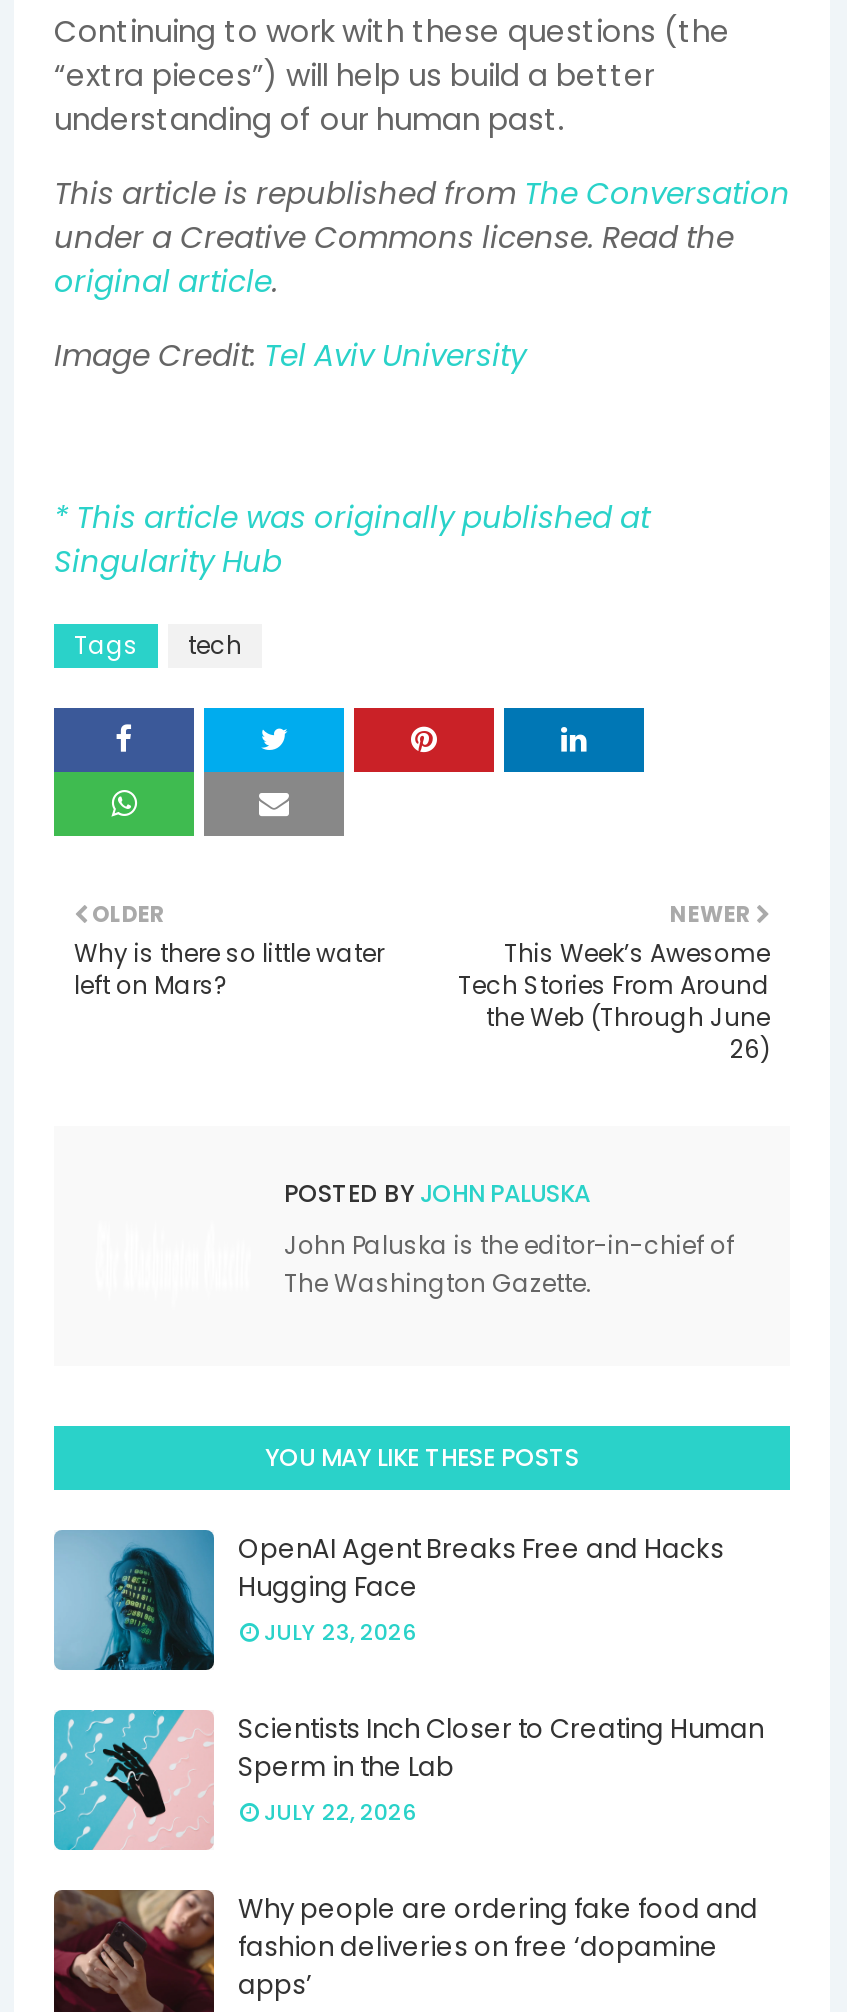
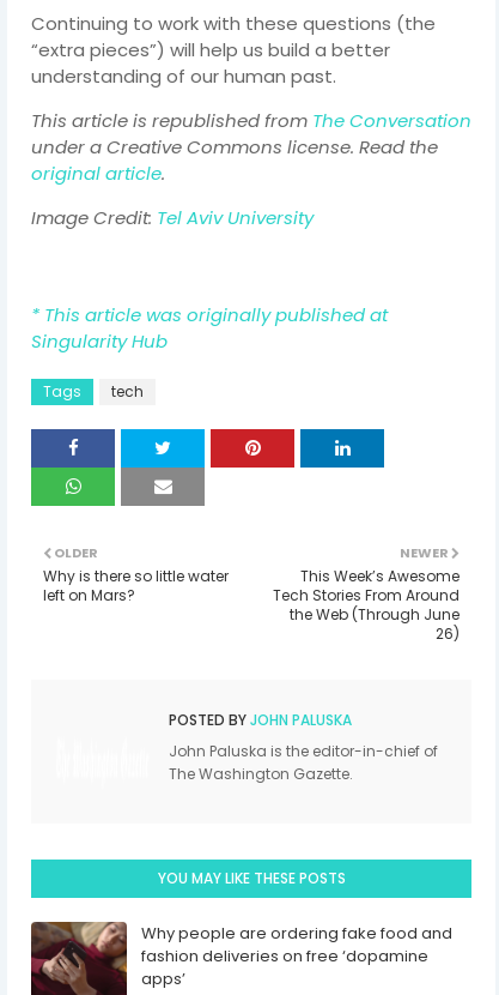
- [image]
- OpenAI Agent Breaks Free and Hacks
- Hugging Face
- JULY 23, 2026
- Scientists Inch Closer to Creating Human
- Sperm in the Lab
- JULY 22, 2026

- [image]
